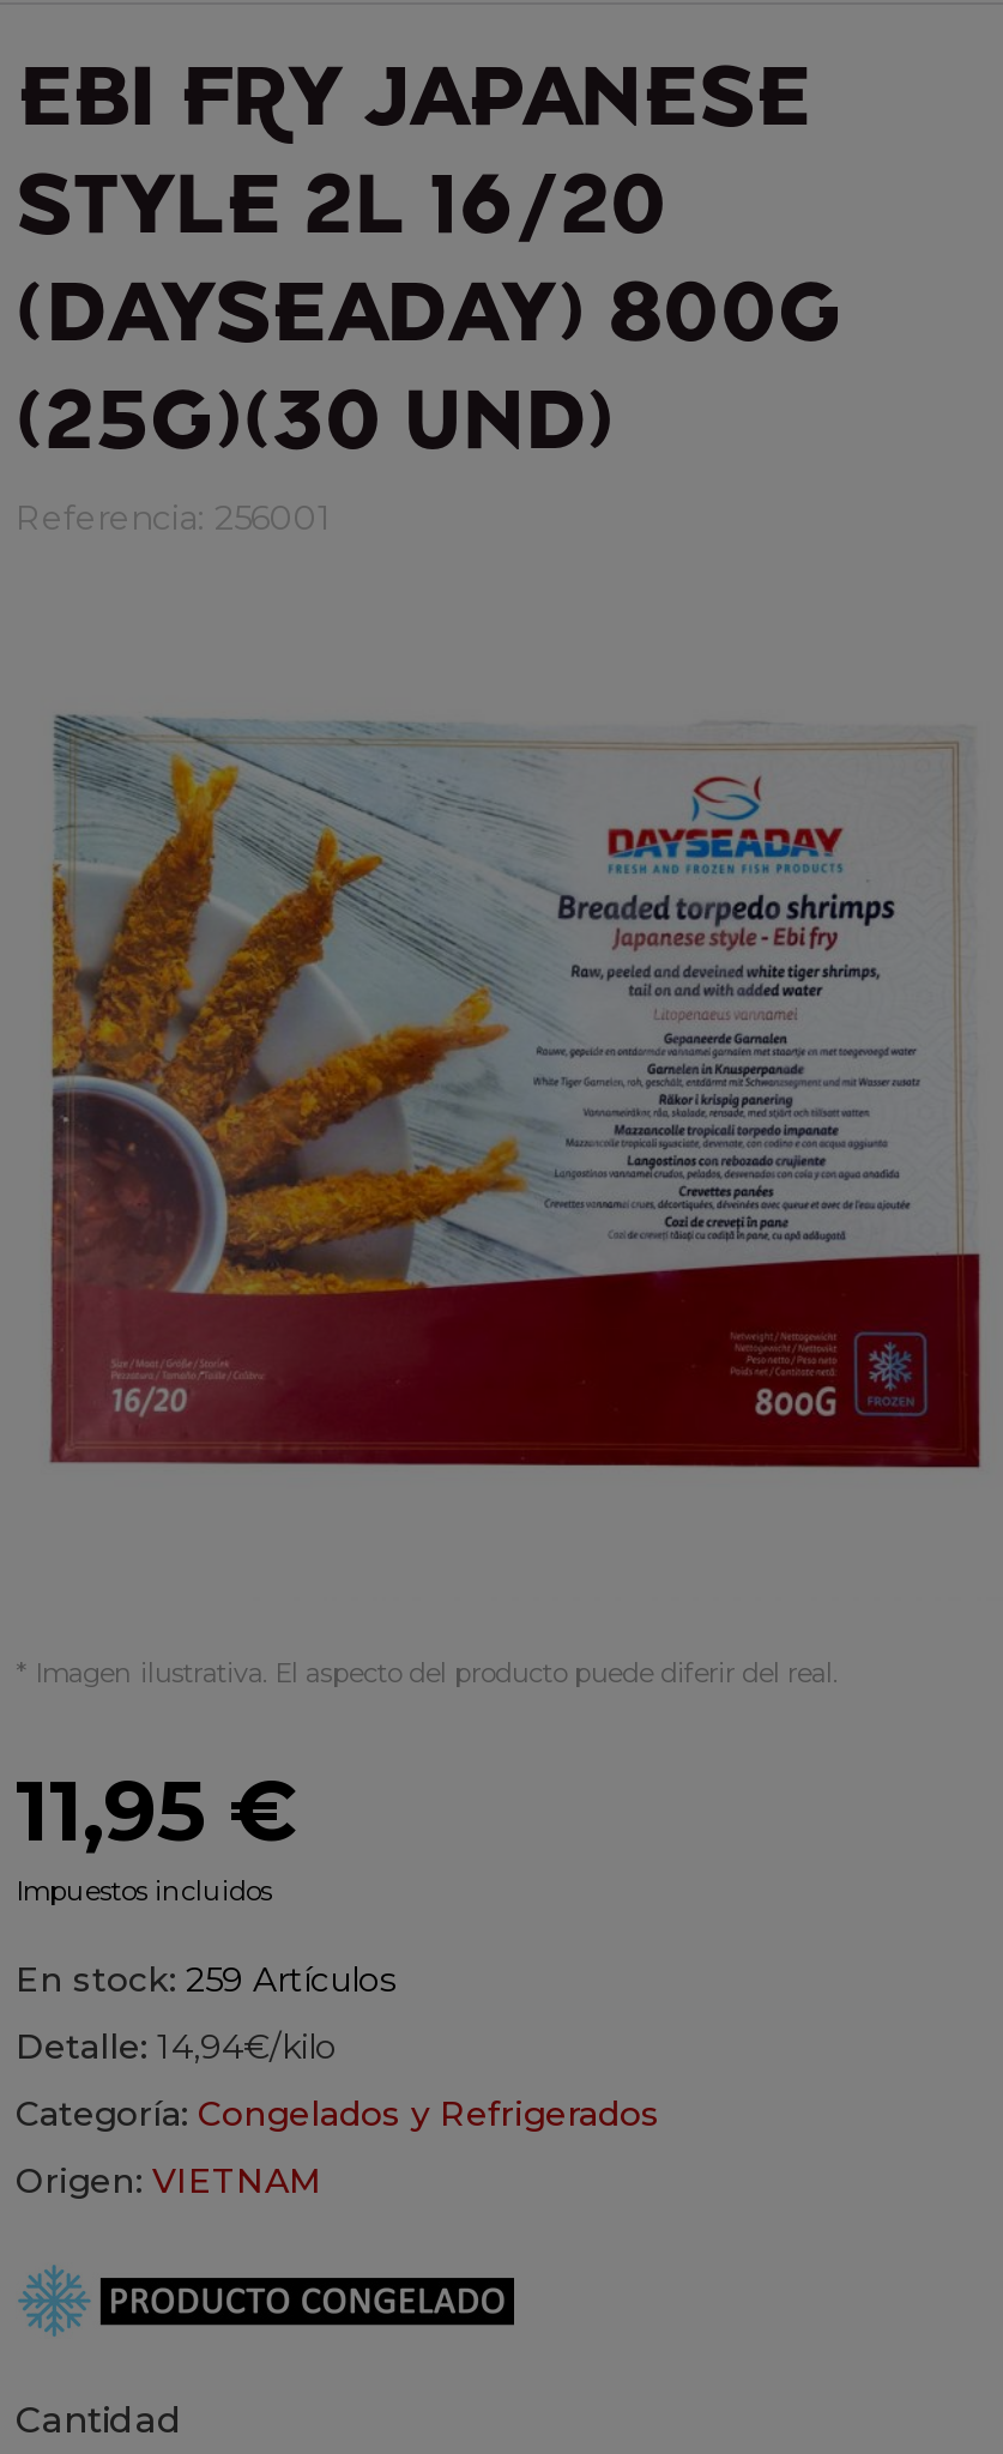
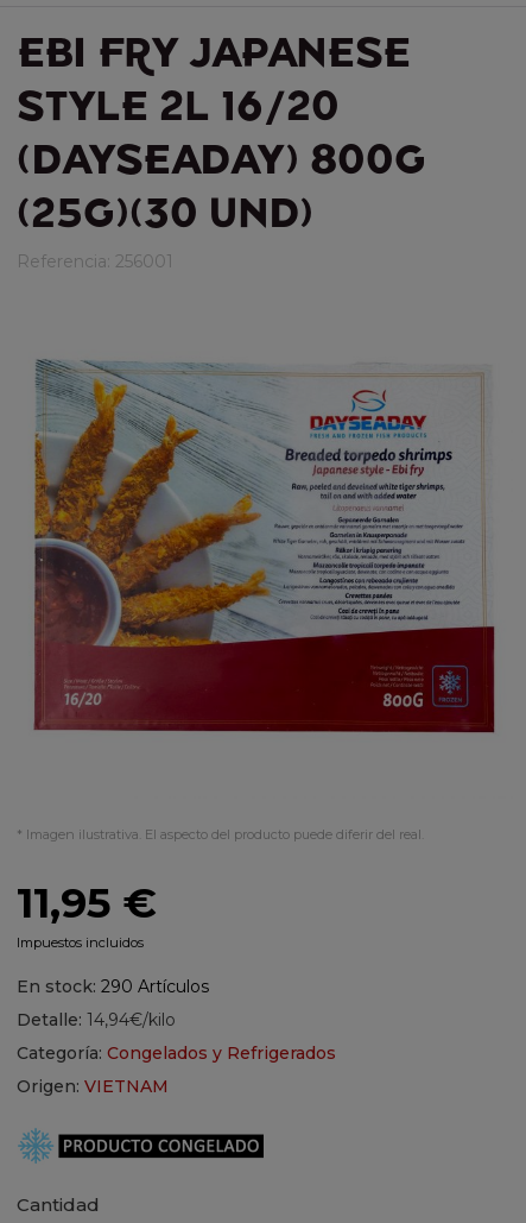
- En stock: 259 Artículos
+ En stock: 290 Artículos
